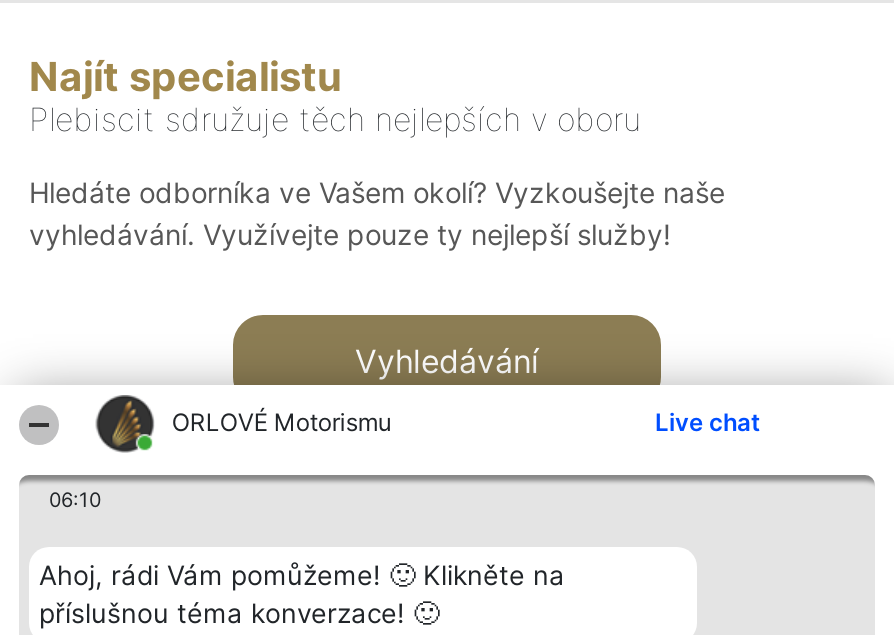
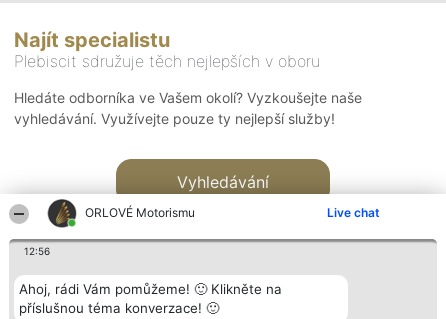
- 06:10
+ 12:56
